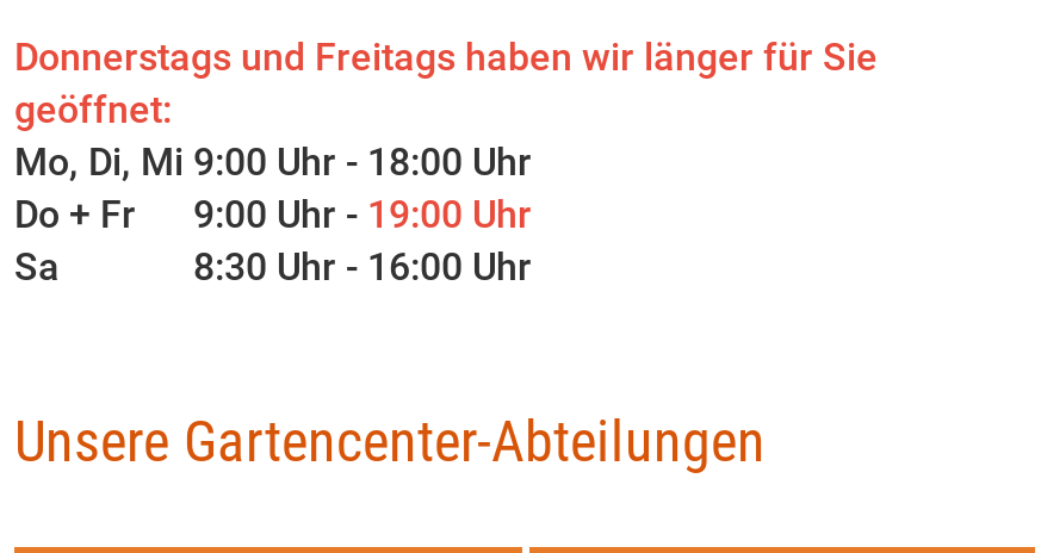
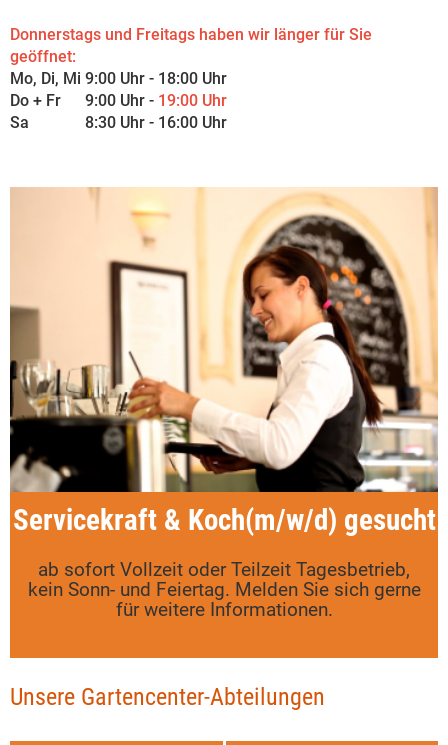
+ [image]
+ Servicekraft & Koch(m/w/d) gesucht
+ ab sofort Vollzeit oder Teilzeit Tagesbetrieb,
+ kein Sonn- und Feiertag. Melden Sie sich gerne
+ für weitere Informationen.
